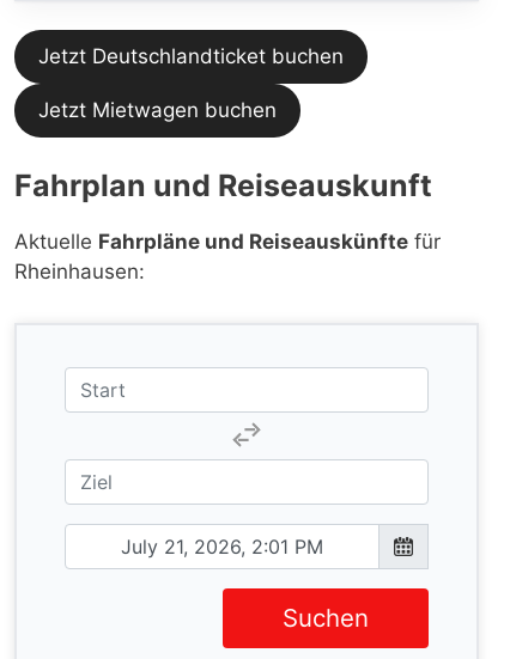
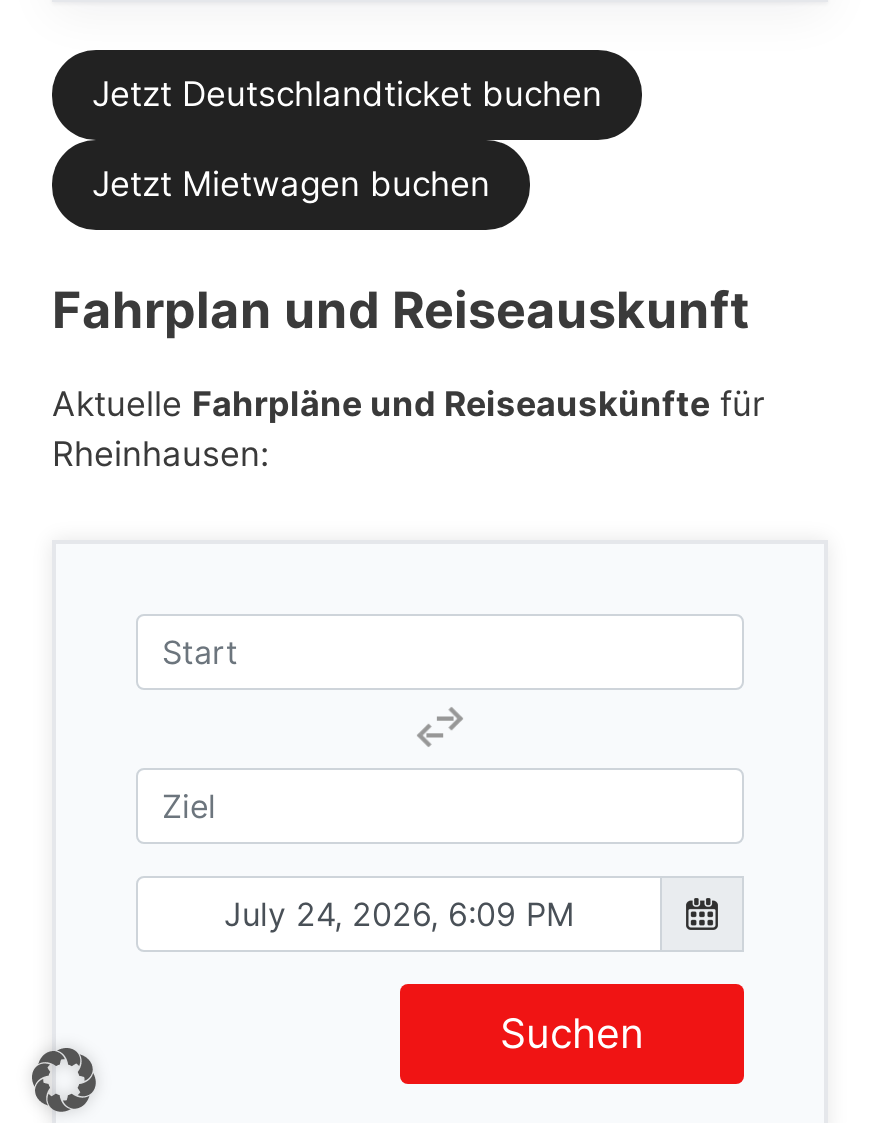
+ [image]
